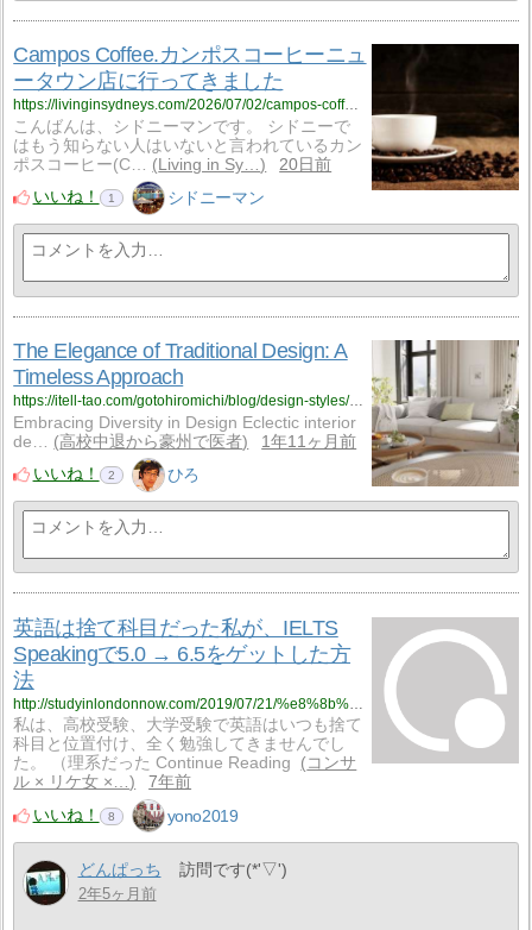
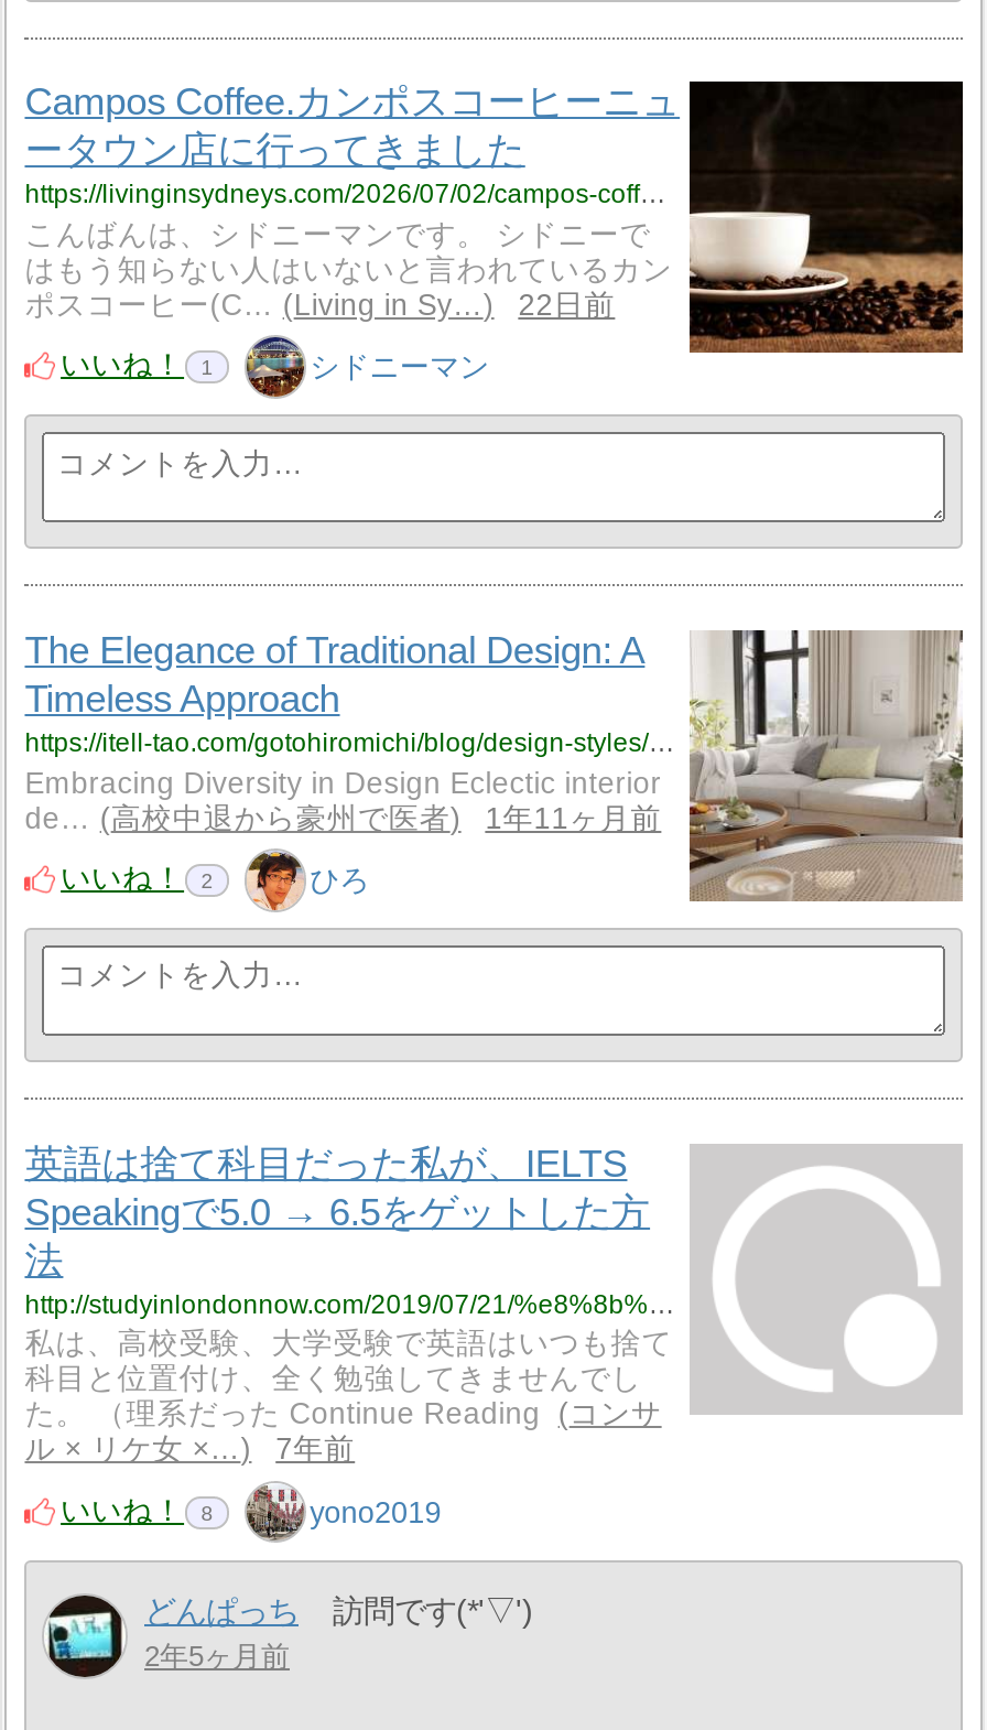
- ポスコーヒー(C… Living in Sy… 20日前
+ ポスコーヒー(C… Living in Sy… 22日前
